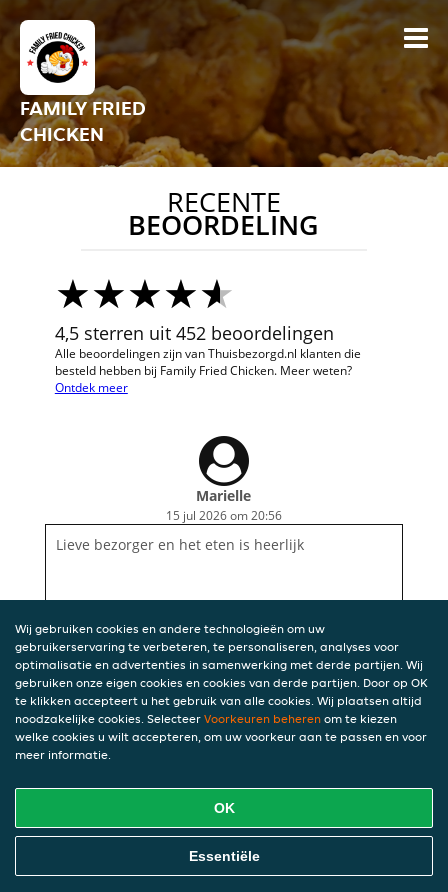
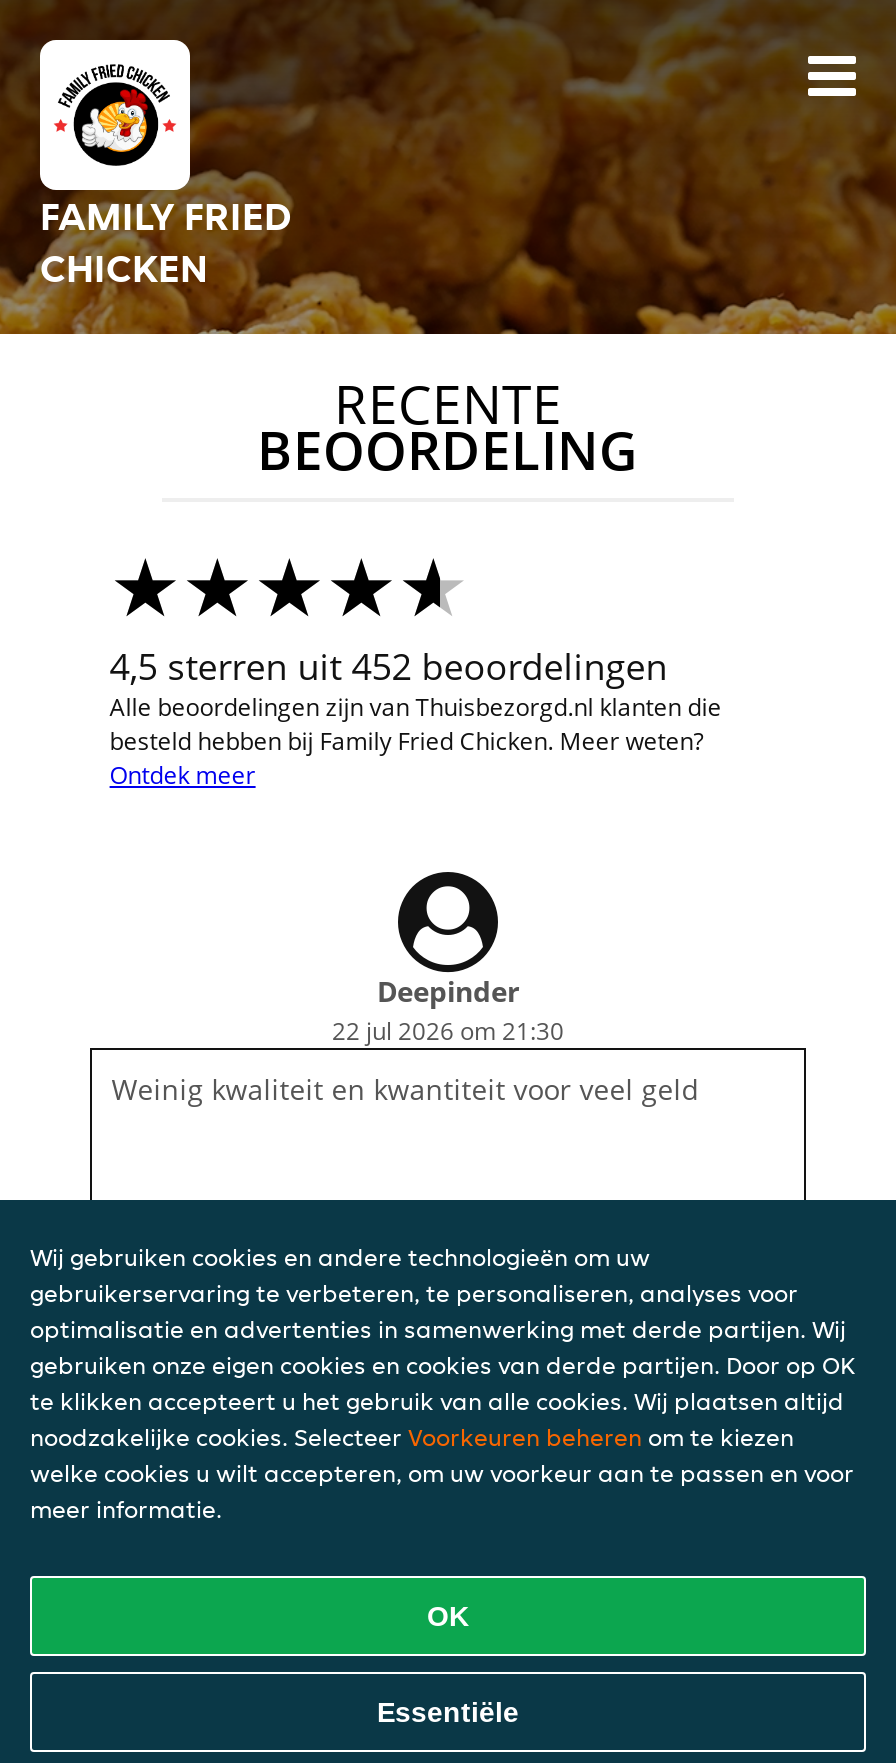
- Marielle
- 15 jul 2026 om 20:56
+ Deepinder
+ 22 jul 2026 om 21:30

- Lieve bezorger en het eten is heerlijk
+ Weinig kwaliteit en kwantiteit voor veel geld
